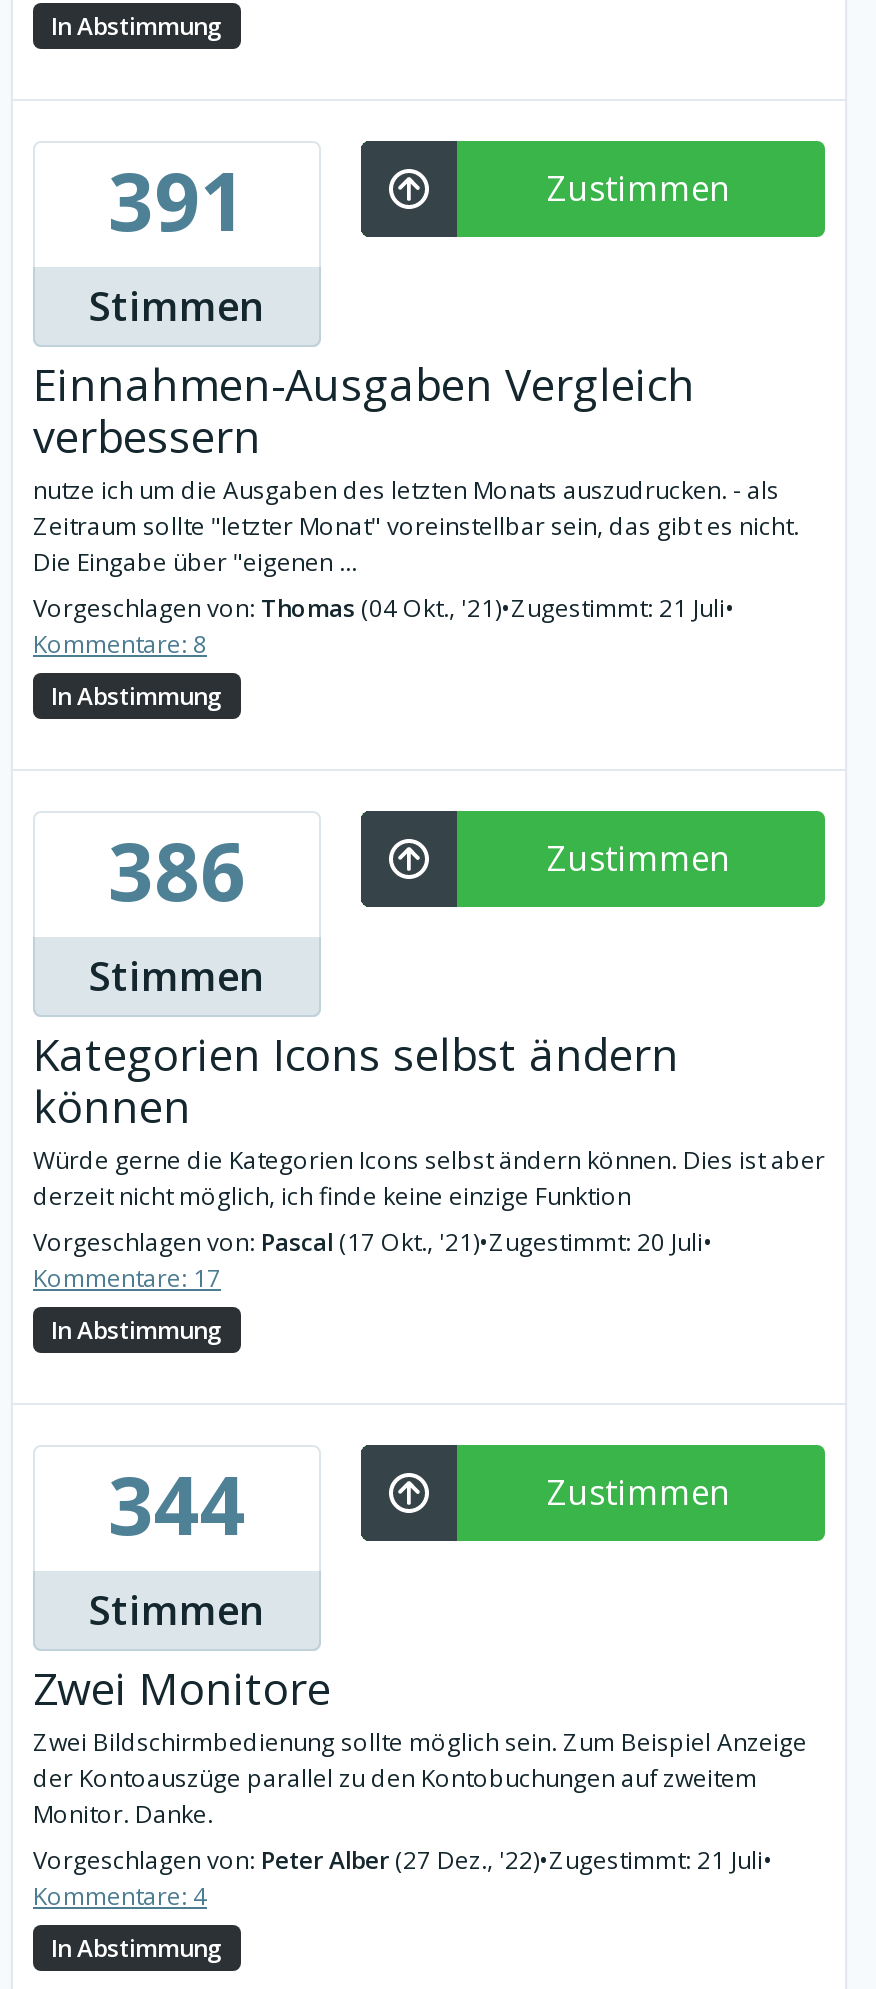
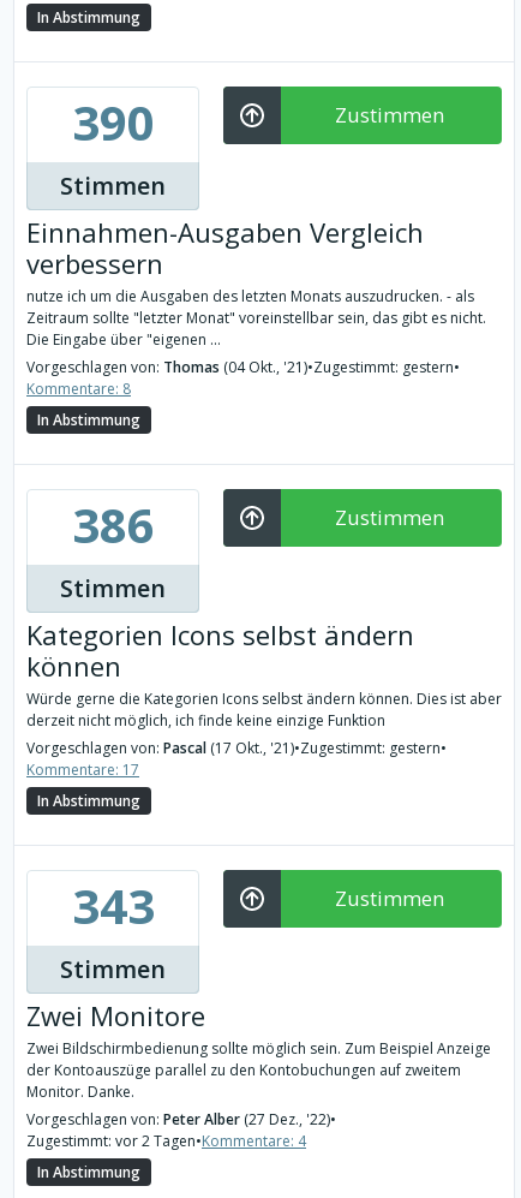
- 391
+ 390

- Vorgeschlagen von: Thomas (04 Okt., '21) •Zugestimmt: 21 Juli•
+ Vorgeschlagen von: Thomas (04 Okt., '21) •Zugestimmt: gestern•

- Vorgeschlagen von: Pascal (17 Okt., '21) •Zugestimmt: 20 Juli•
+ Vorgeschlagen von: Pascal (17 Okt., '21) •Zugestimmt: gestern•

- 344
+ 343

- Vorgeschlagen von: Peter Alber (27 Dez., '22)•Zugestimmt: 21 Juli•
- Kommentare: 4
+ Vorgeschlagen von: Peter Alber (27 Dez., '22)•
+ Zugestimmt: vor 2 Tagen•Kommentare: 4
